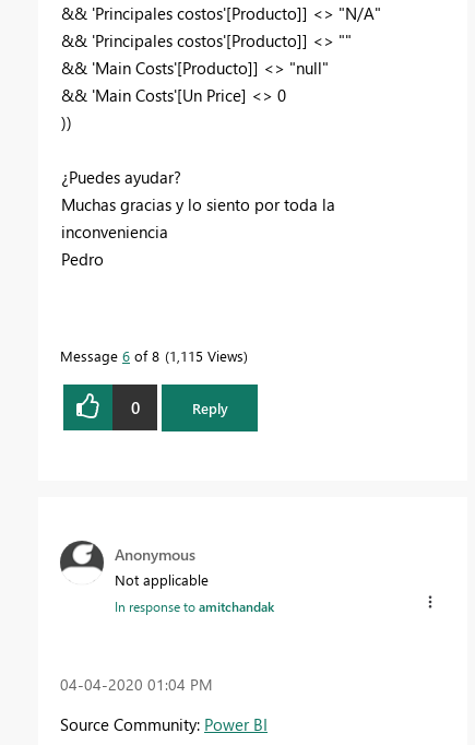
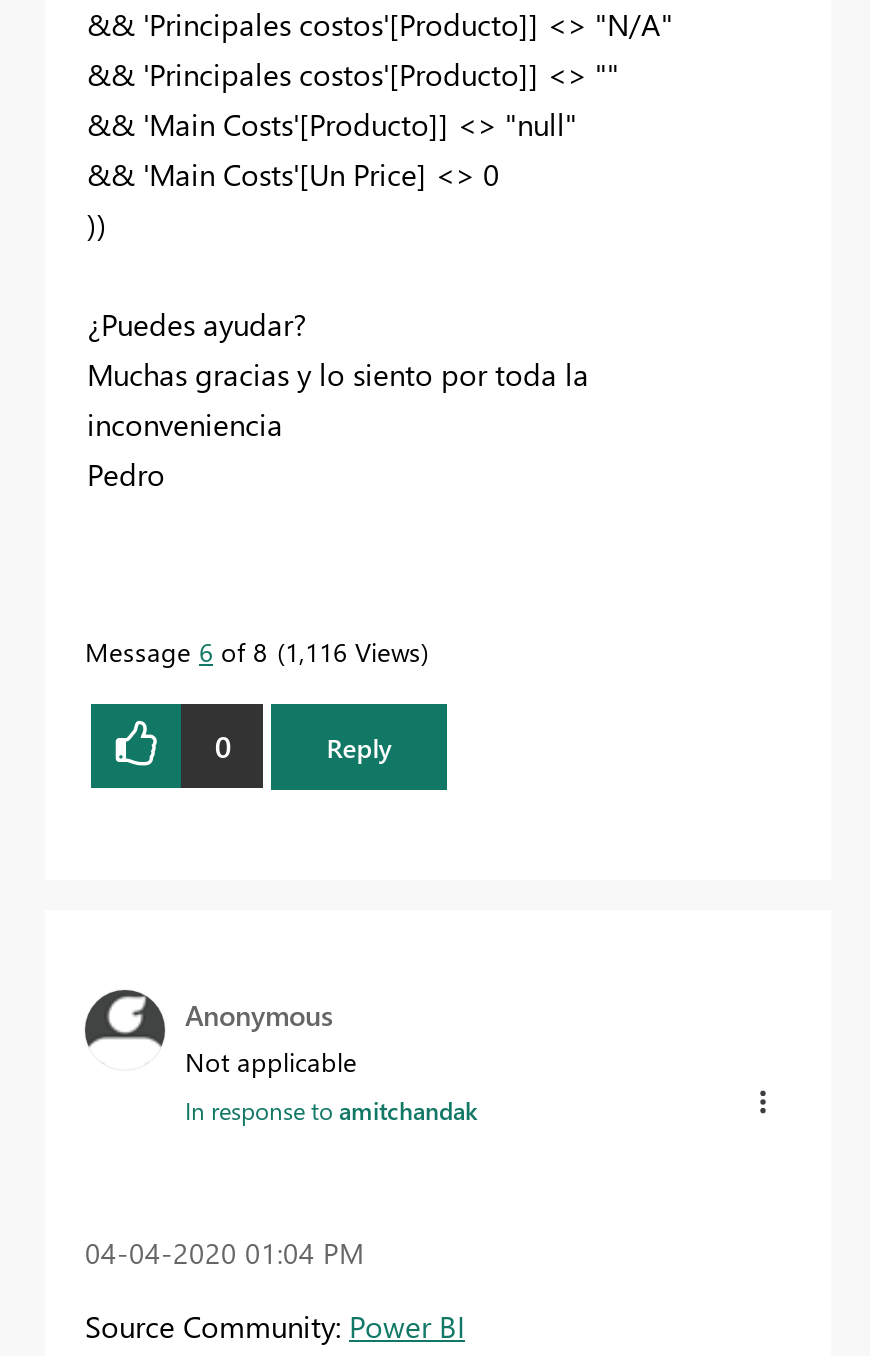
- Message 6 of 8 1,115 Views
+ Message 6 of 8 1,116 Views
